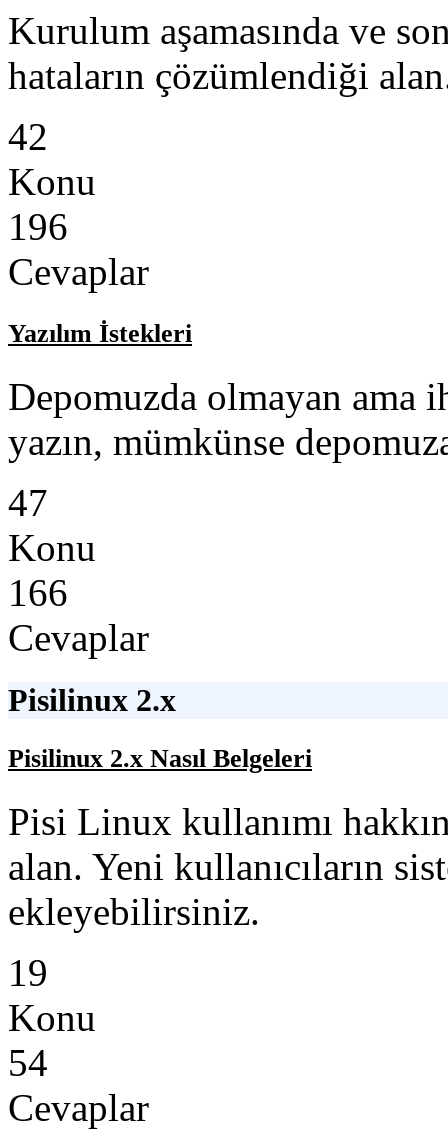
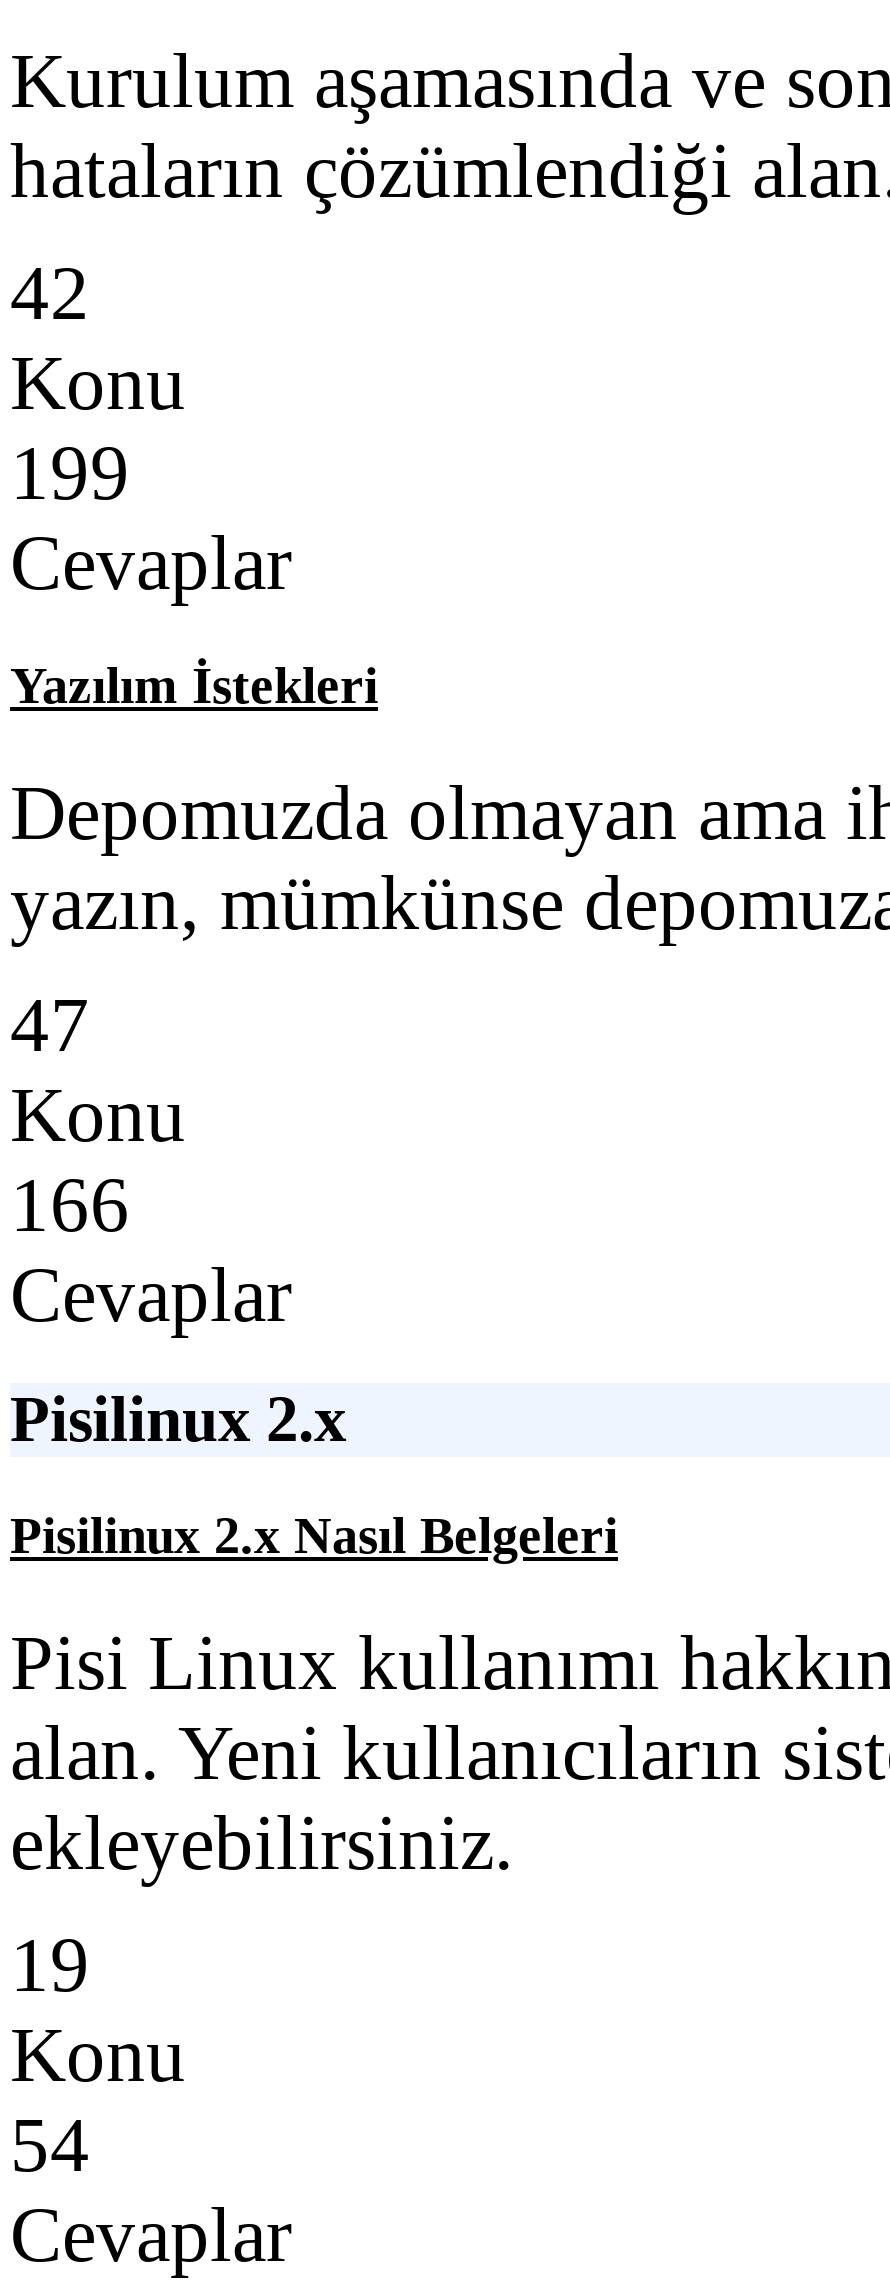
- 196
+ 199
